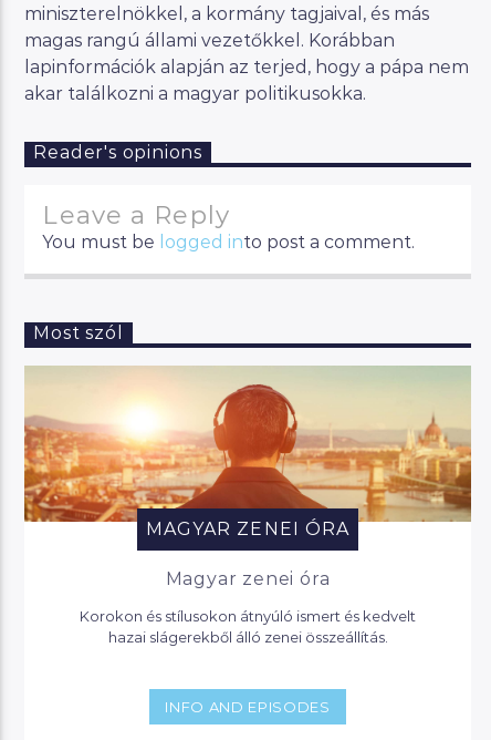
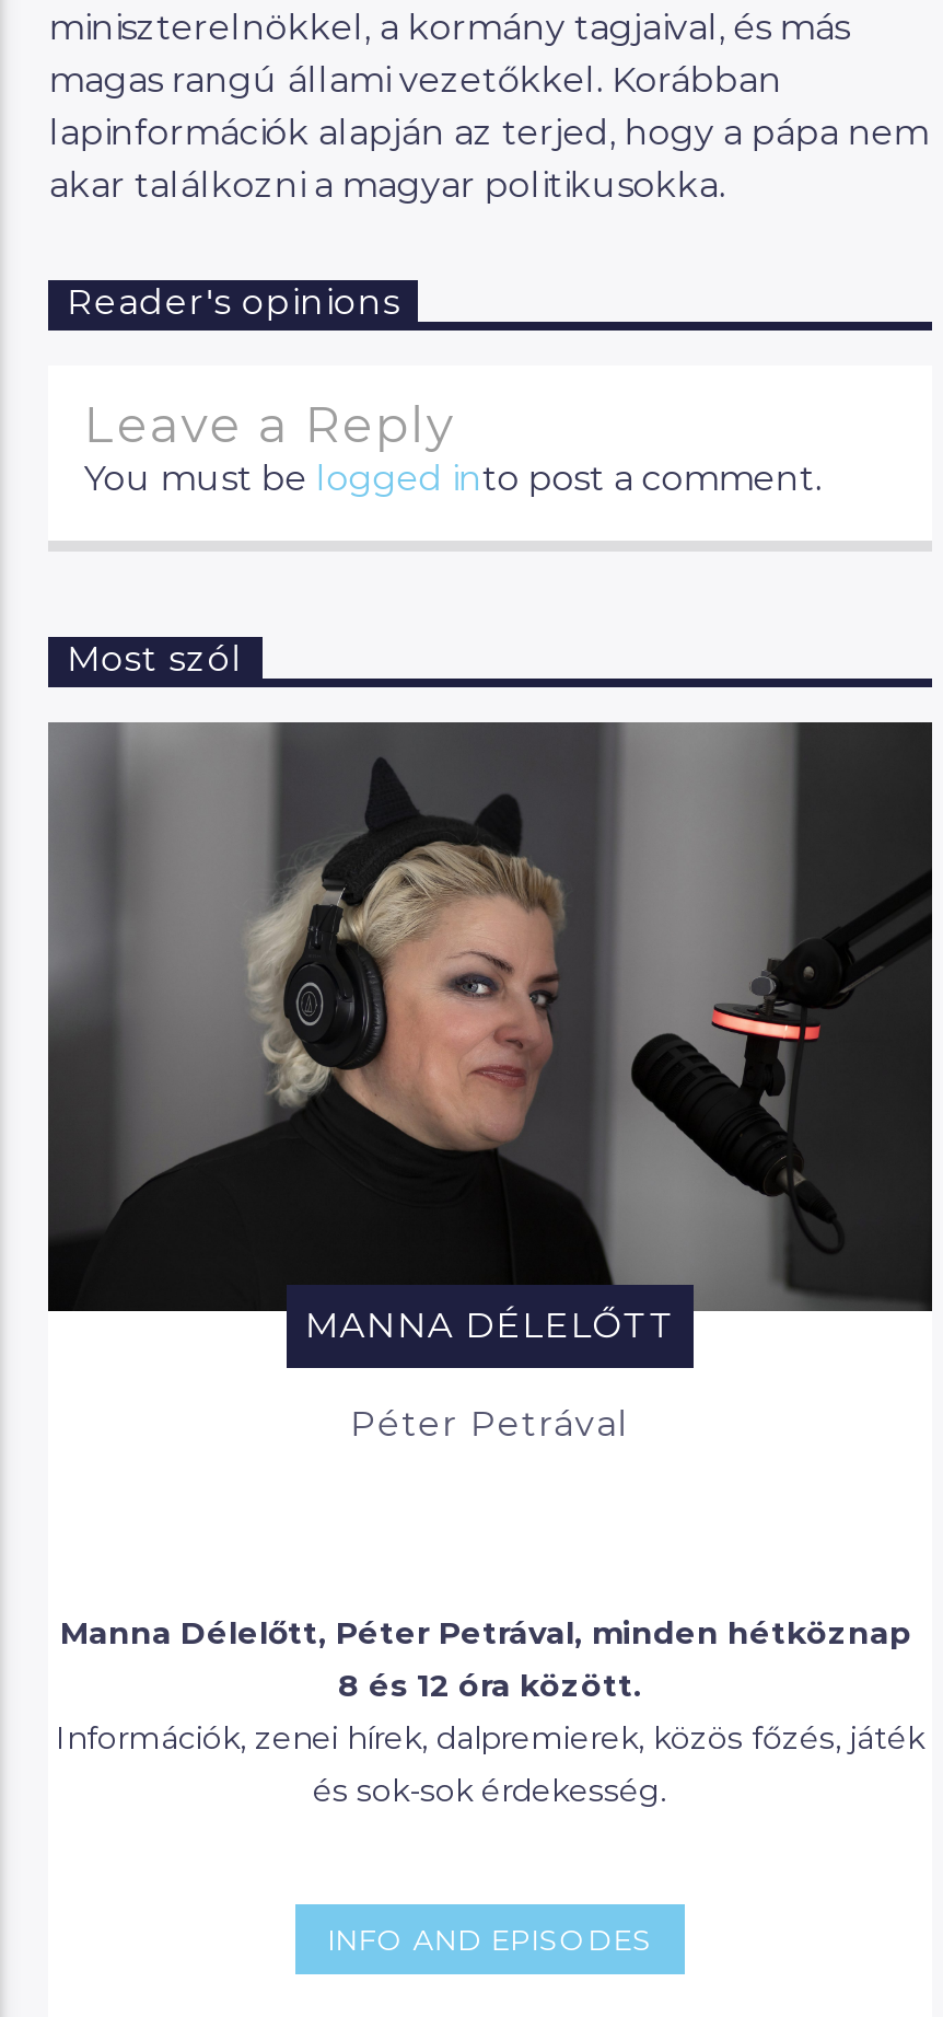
- [image]
- MAGYAR ZENEI ÓRA
+ [image]
+ MANNA DÉLELŐTT

- Magyar zenei óra
+ Péter Petrával

- Korokon és stílusokon átnyúló ismert és kedvelt
- hazai slágerekből álló zenei összeállítás.
+ Manna Délelőtt, Péter Petrával, minden hétköznap
+ 8 és 12 óra között.
+ Információk, zenei hírek, dalpremierek, közös főzés, játék
+ és sok-sok érdekesség.
